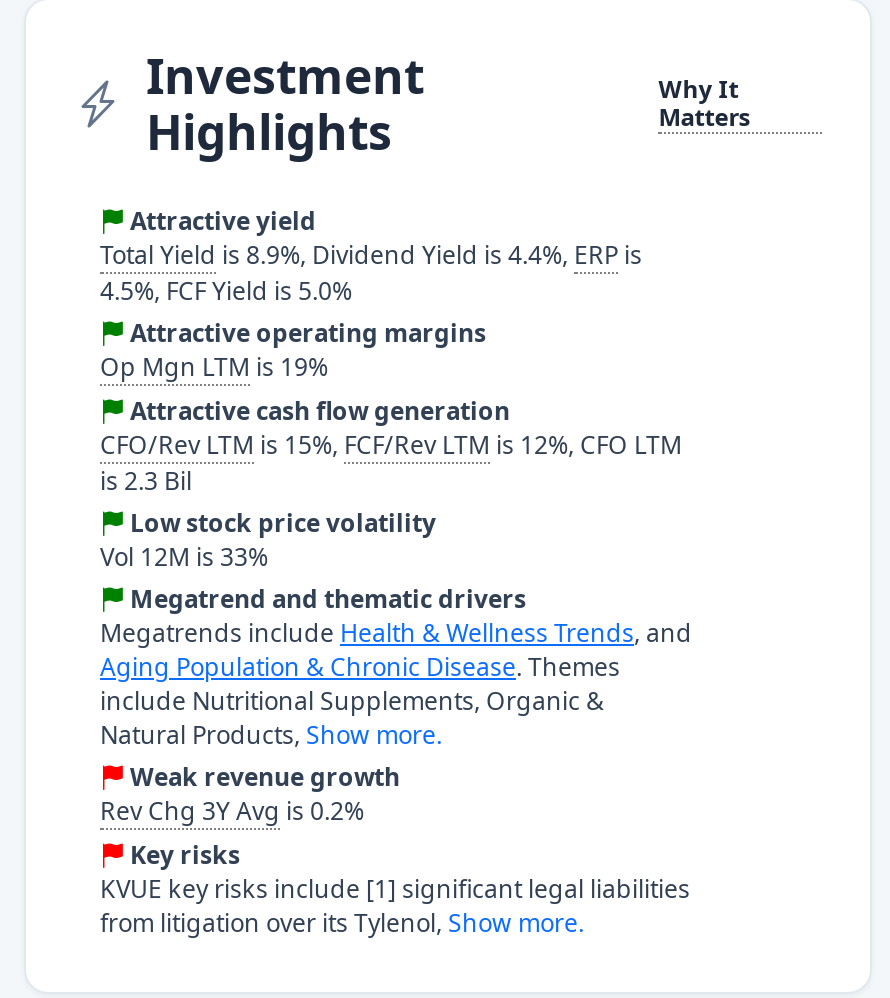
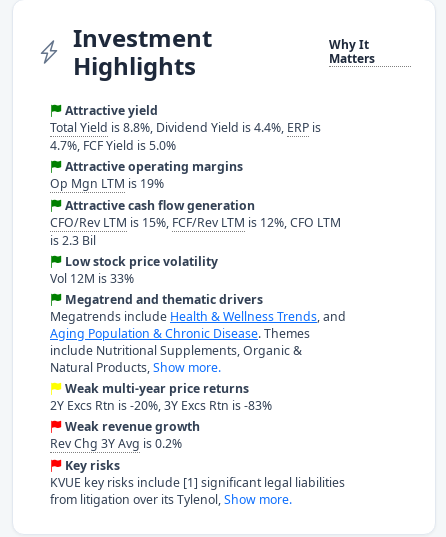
- Total Yield is 8.9%, Dividend Yield is 4.4%, ERP is
+ Total Yield is 8.8%, Dividend Yield is 4.4%, ERP is

- 4.5%, FCF Yield is 5.0%
+ 4.7%, FCF Yield is 5.0%

+ Weak multi-year price returns
+ 2Y Excs Rtn is -20%, 3Y Excs Rtn is -83%
